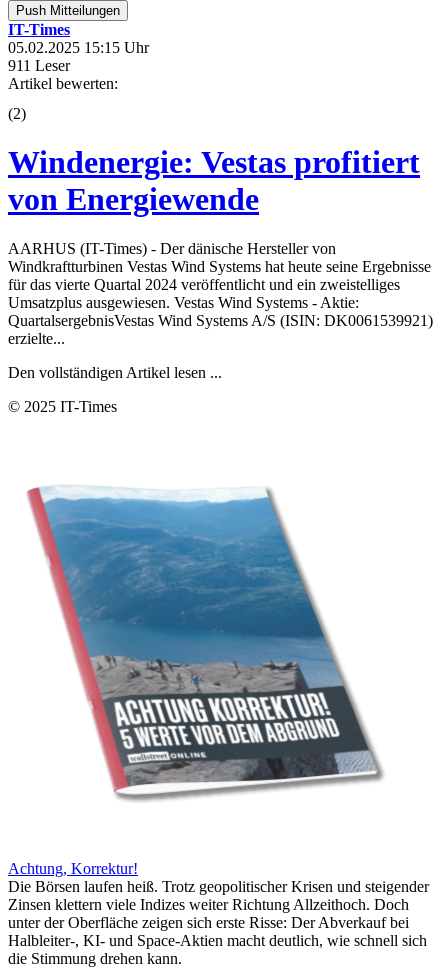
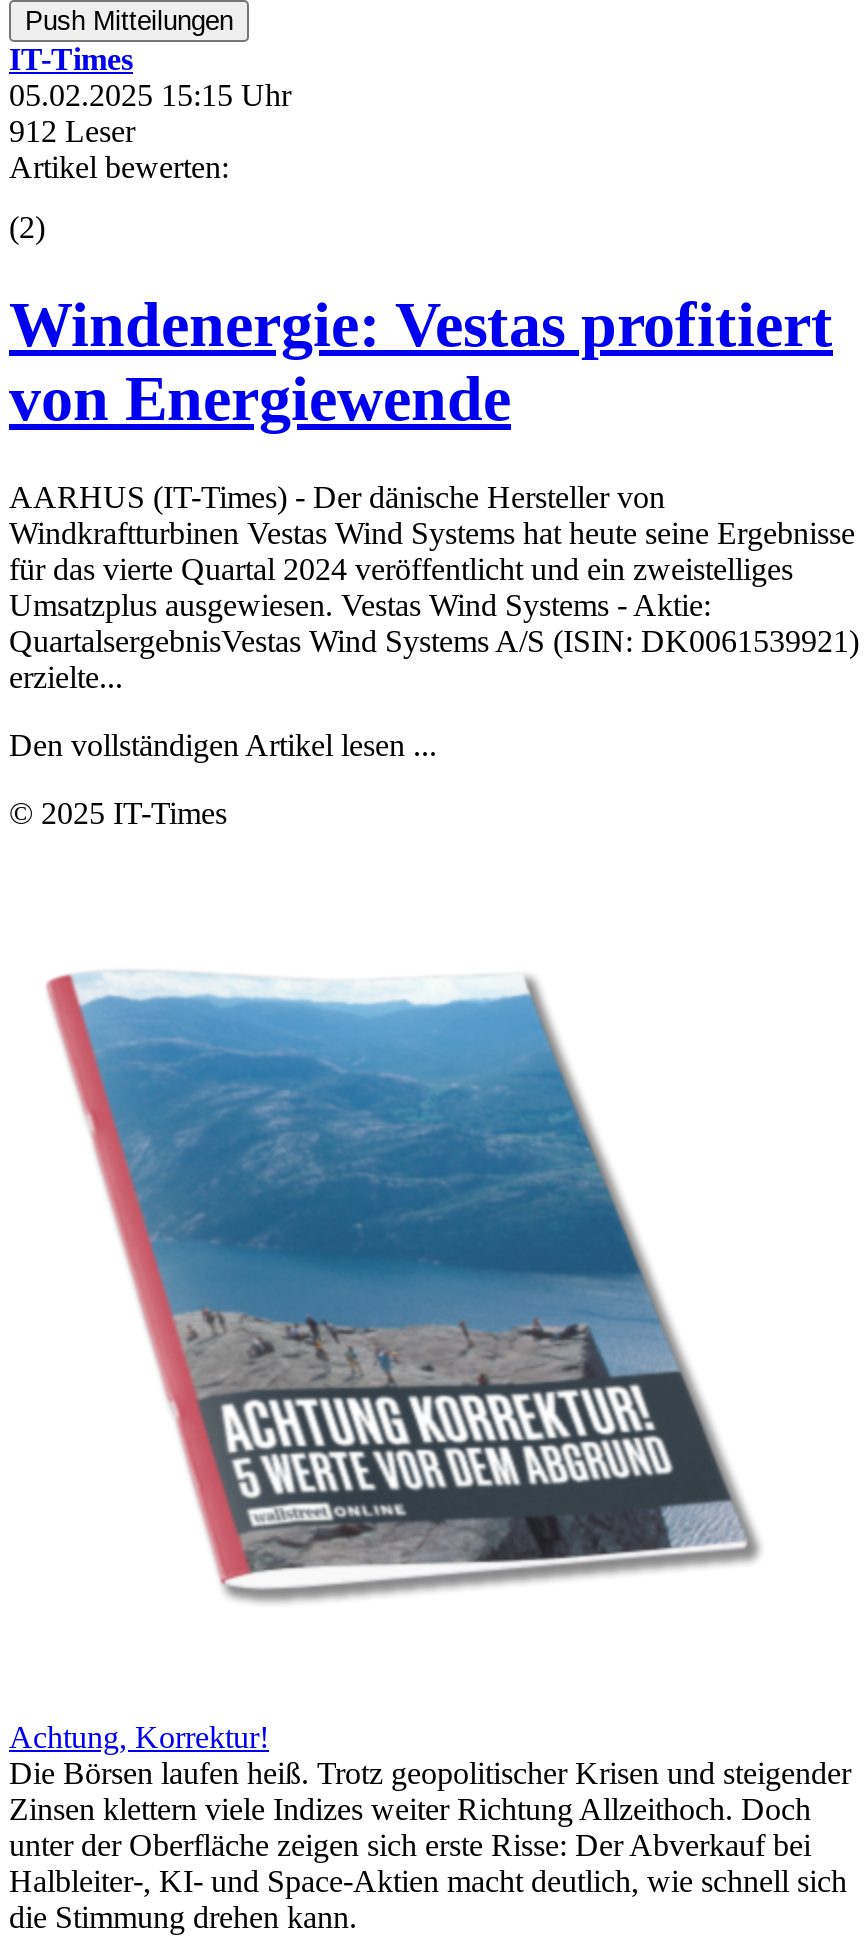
- 911 Leser
+ 912 Leser
